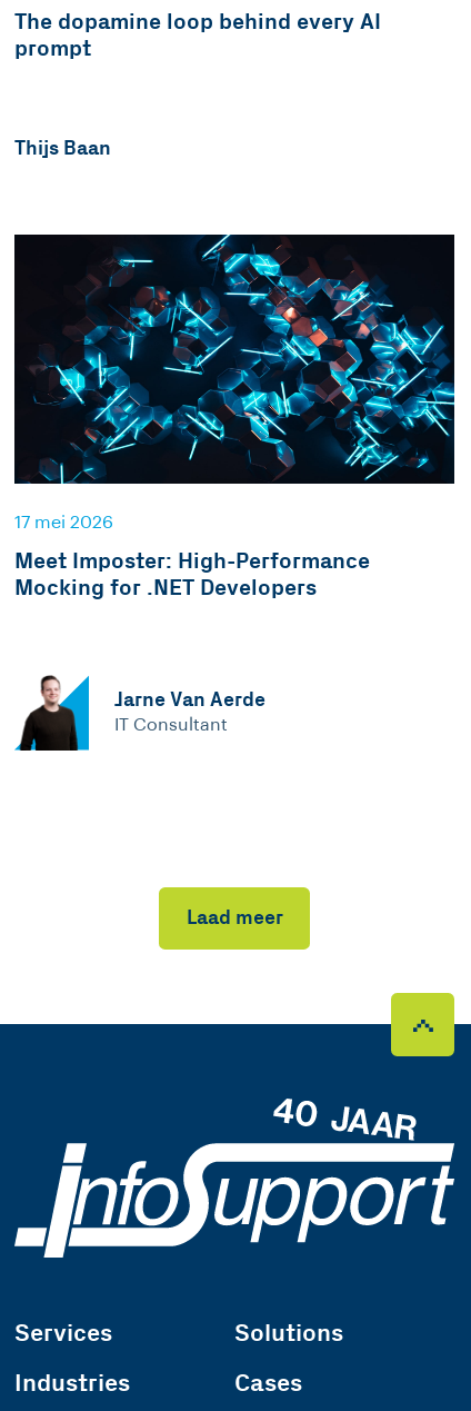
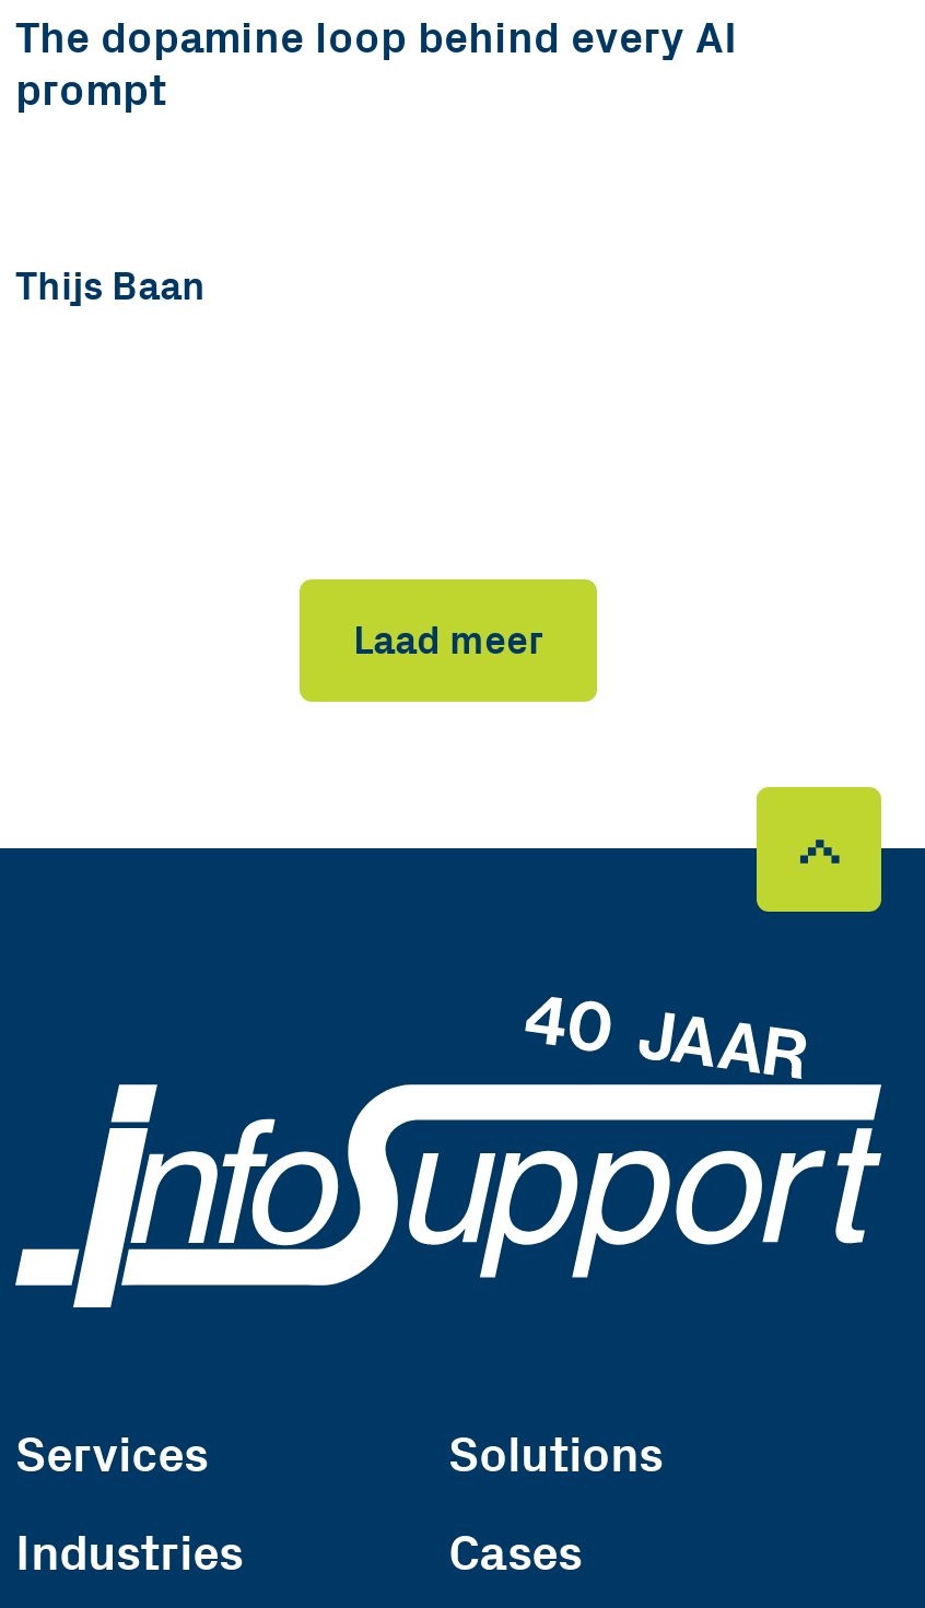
- [image]
- 17 mei 2026
- Meet Imposter: High-Performance
- Mocking for .NET Developers

- [image]
- Jarne Van Aerde
- IT Consultant
